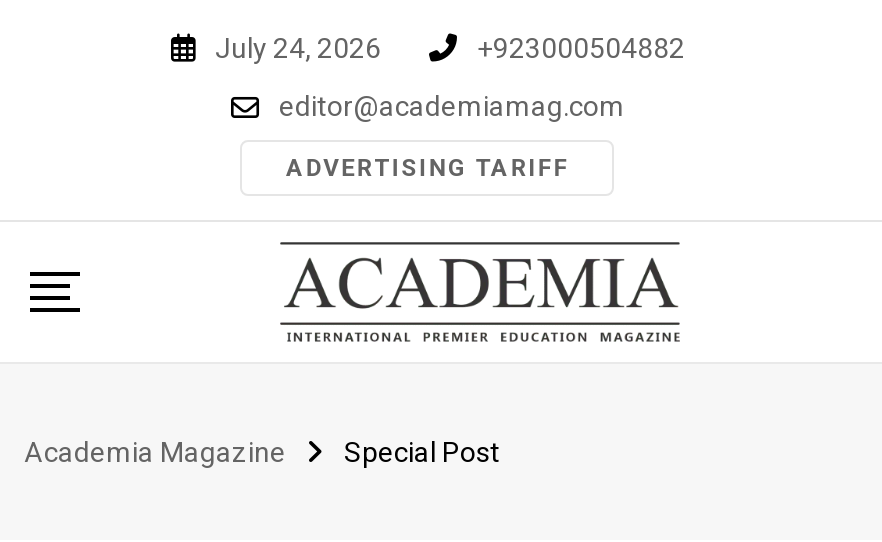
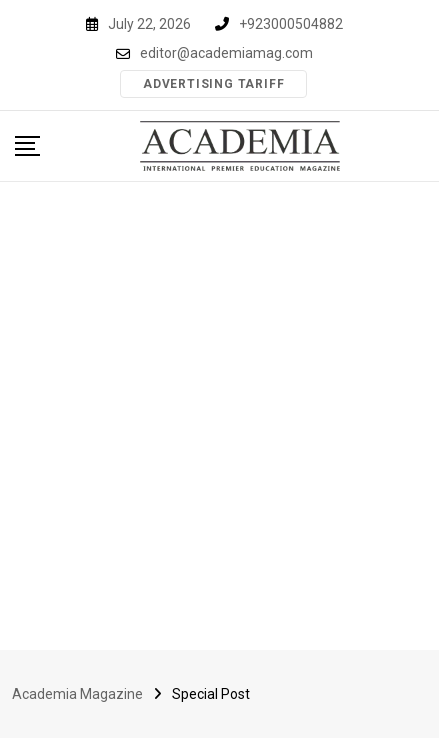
- July 24, 2026
+ July 22, 2026
